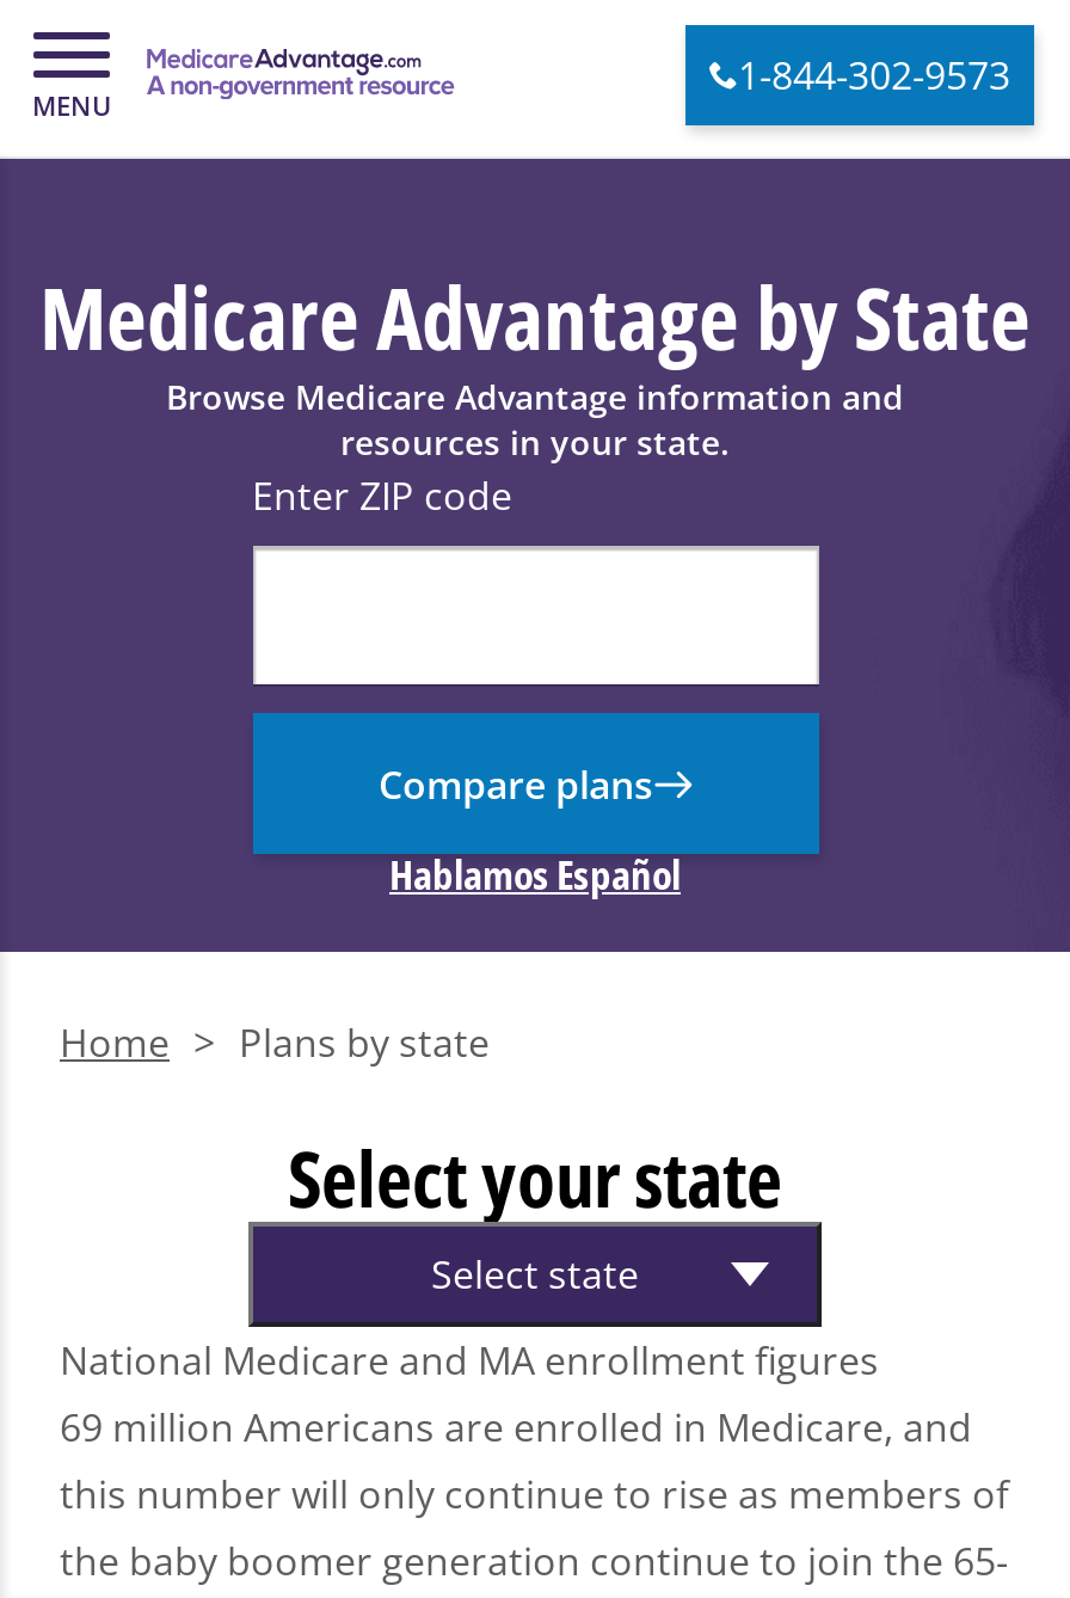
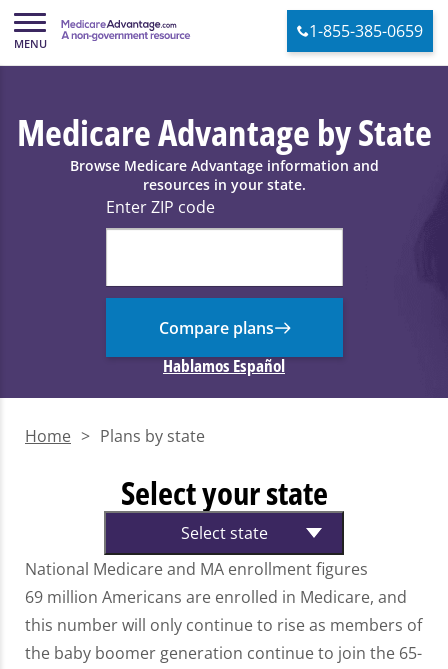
- 1-844-302-9573
+ 1-855-385-0659
